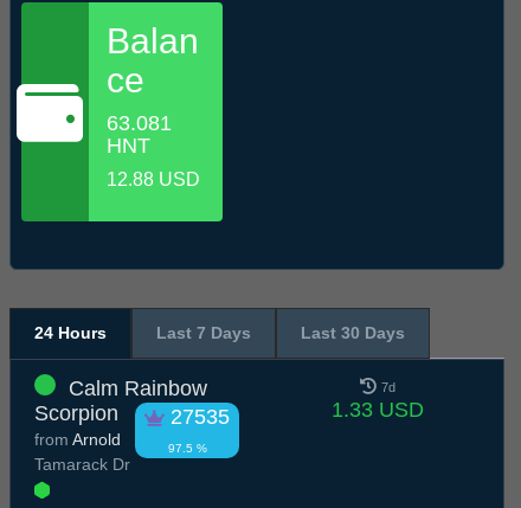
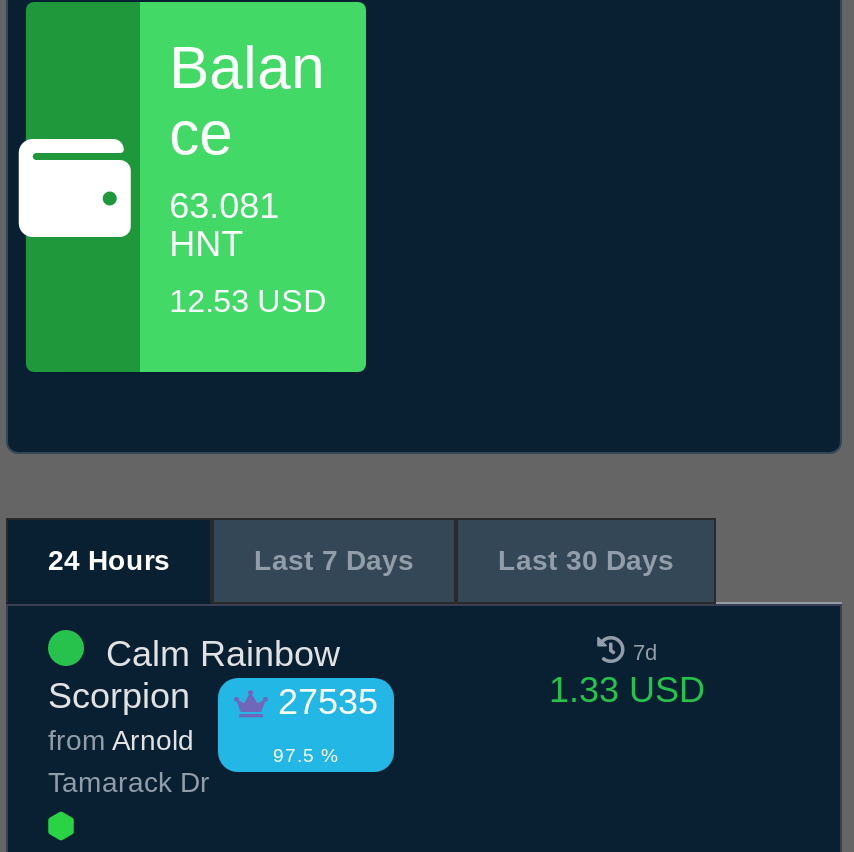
- 12.88 USD
+ 12.53 USD
